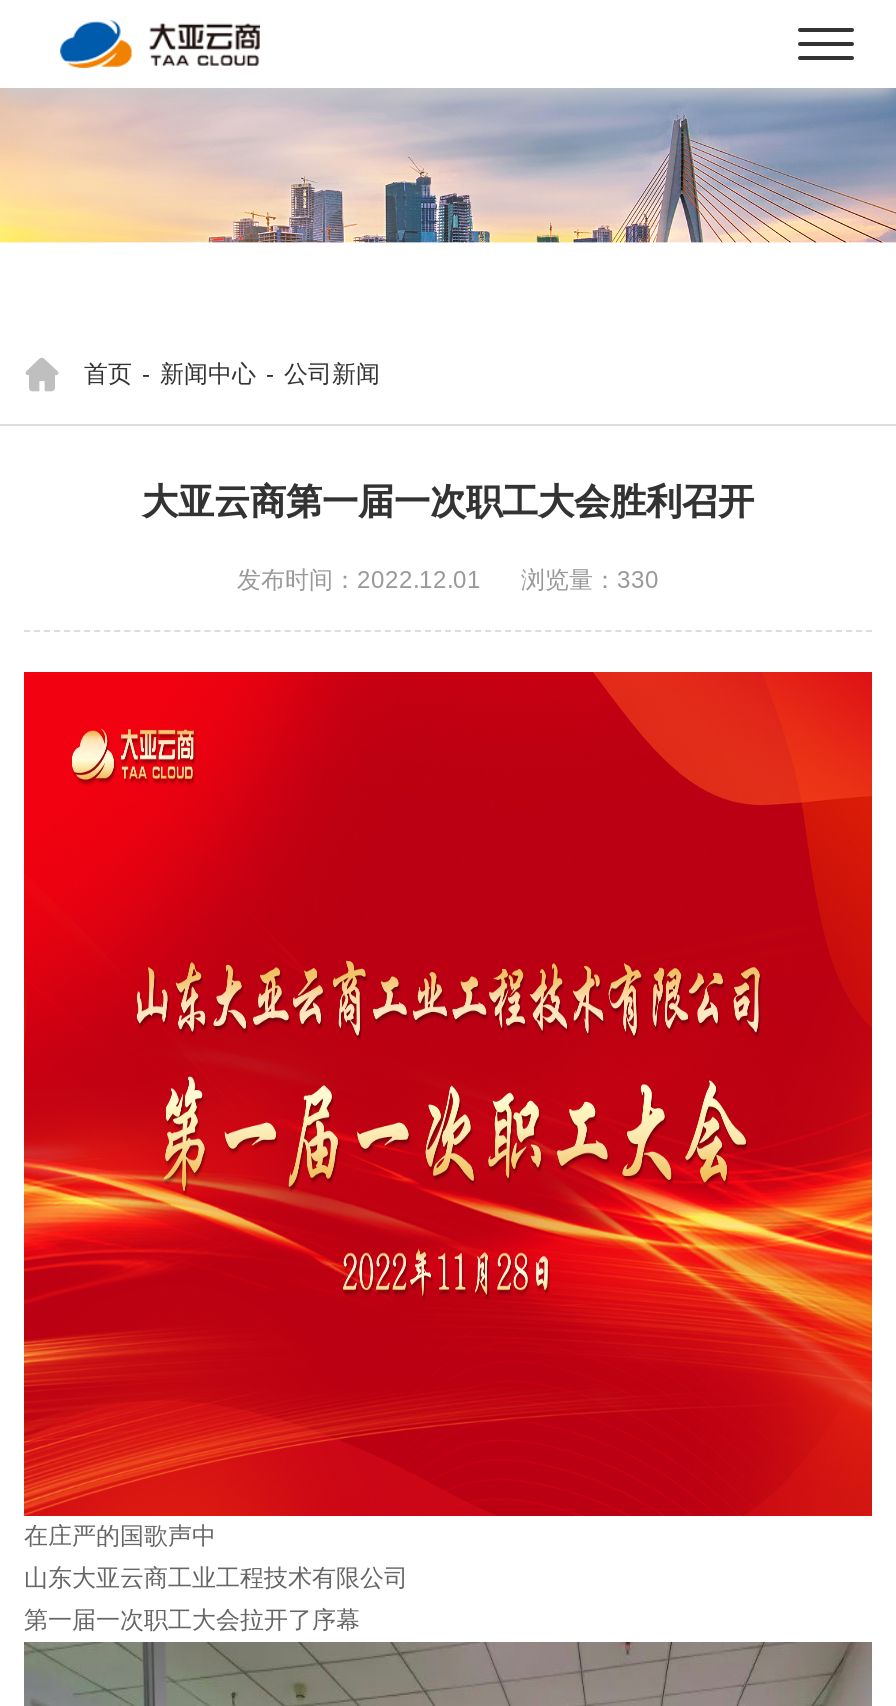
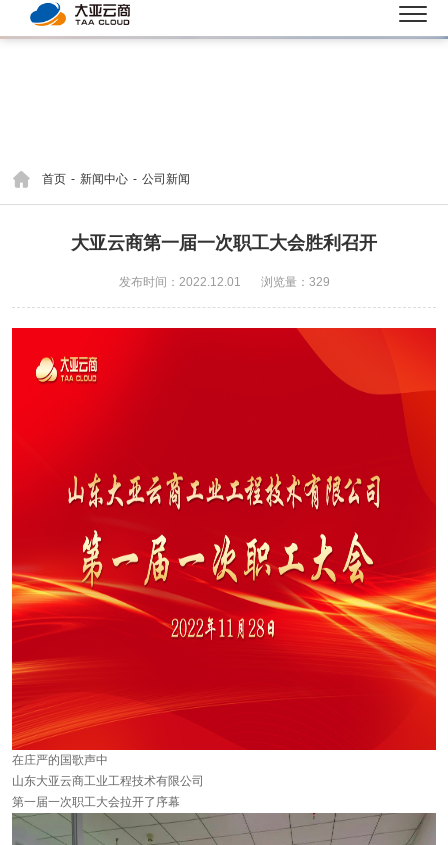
- [image]

- 发布时间：2022.12.01 浏览量：330
+ 发布时间：2022.12.01 浏览量：329
